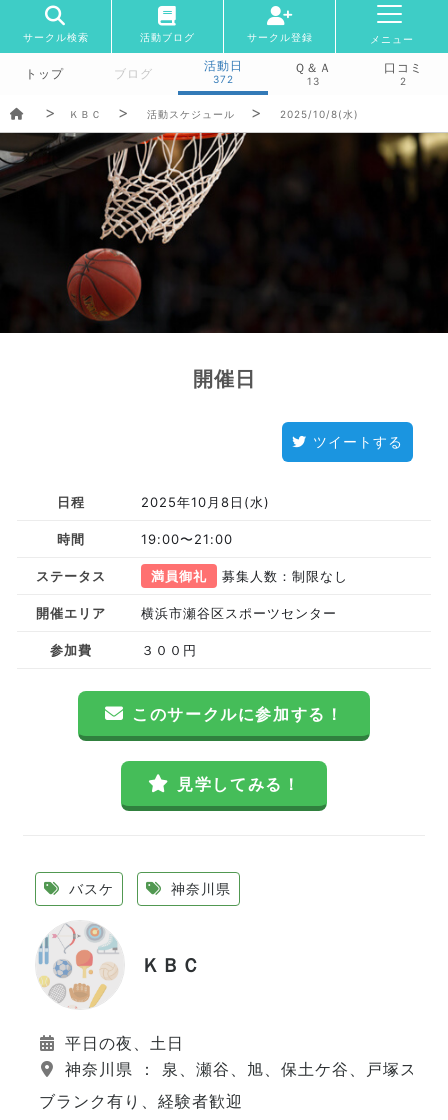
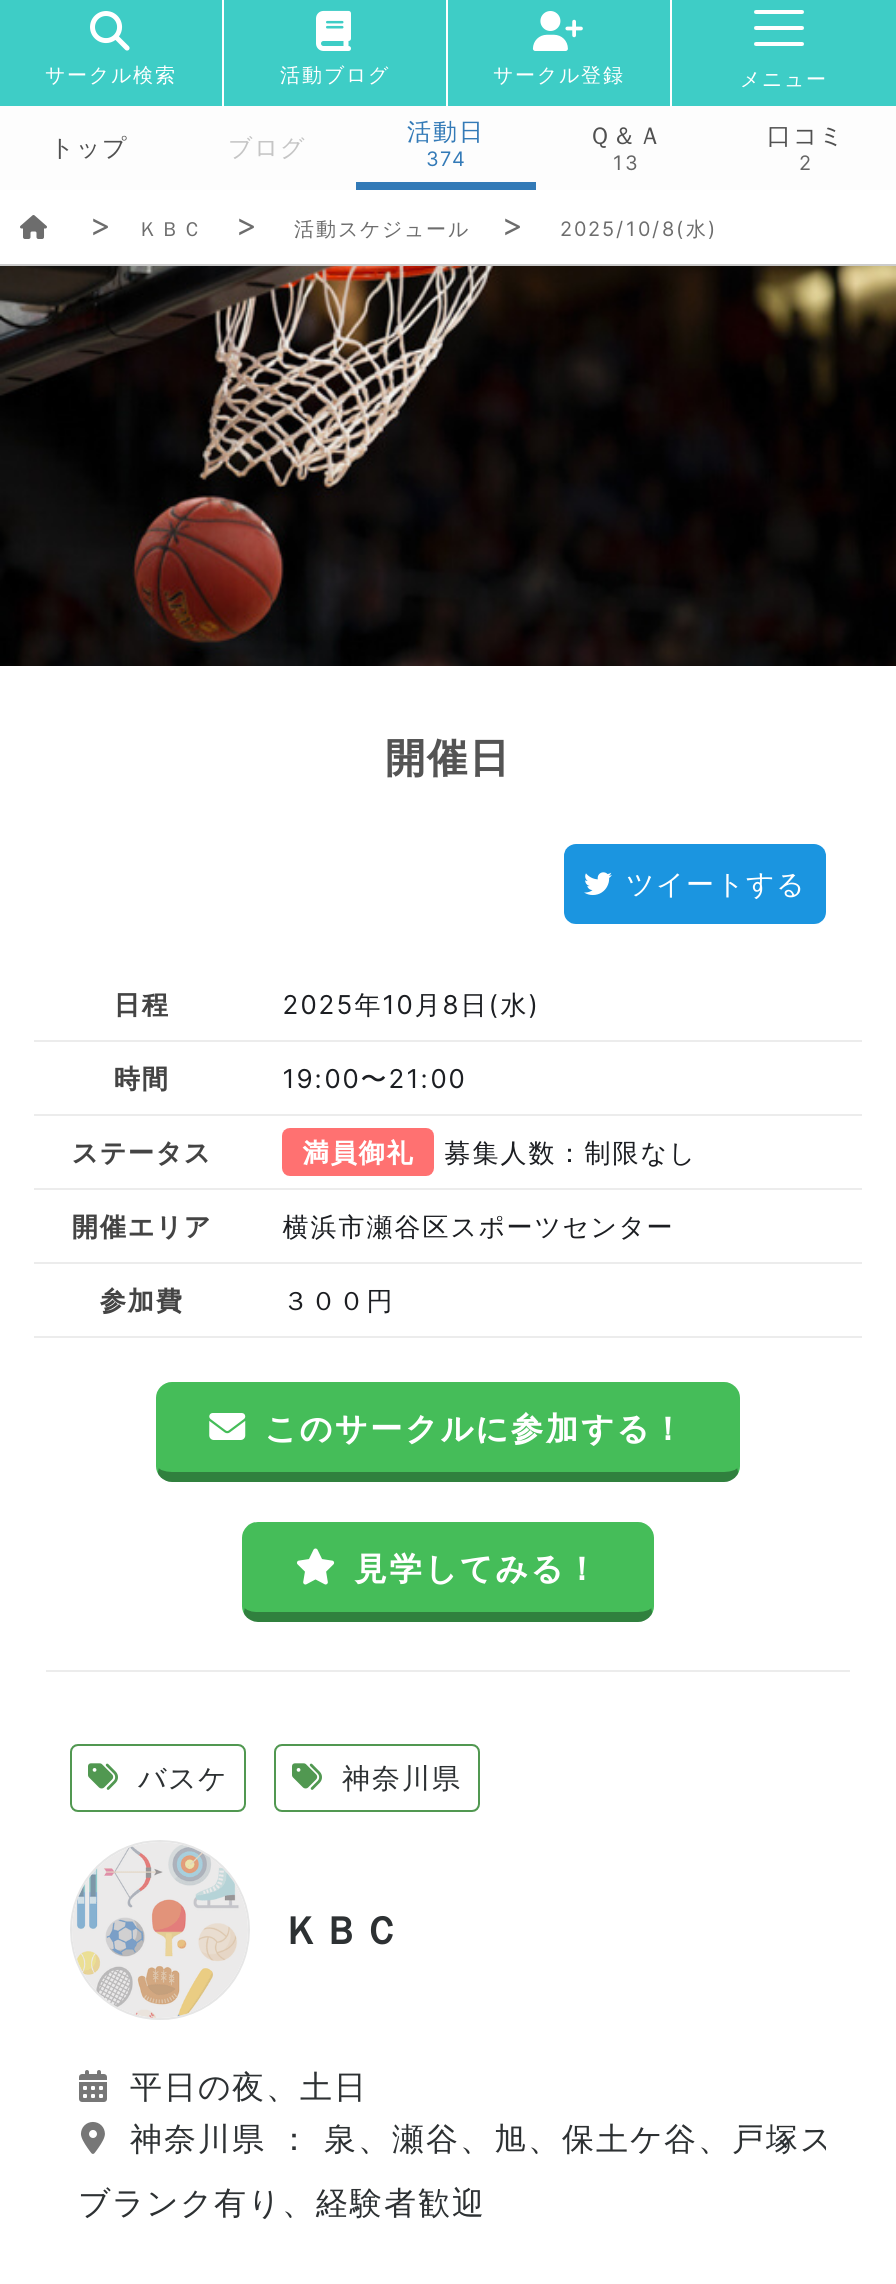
- 372
+ 374
